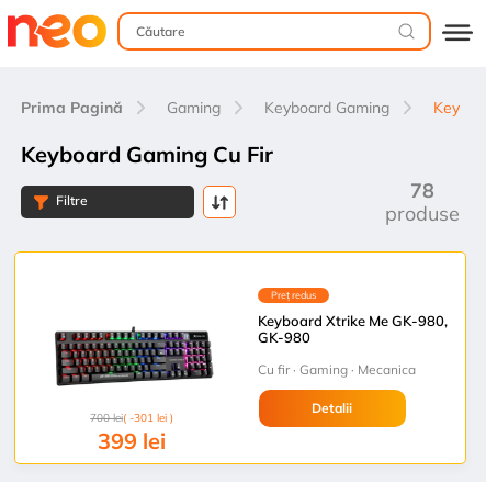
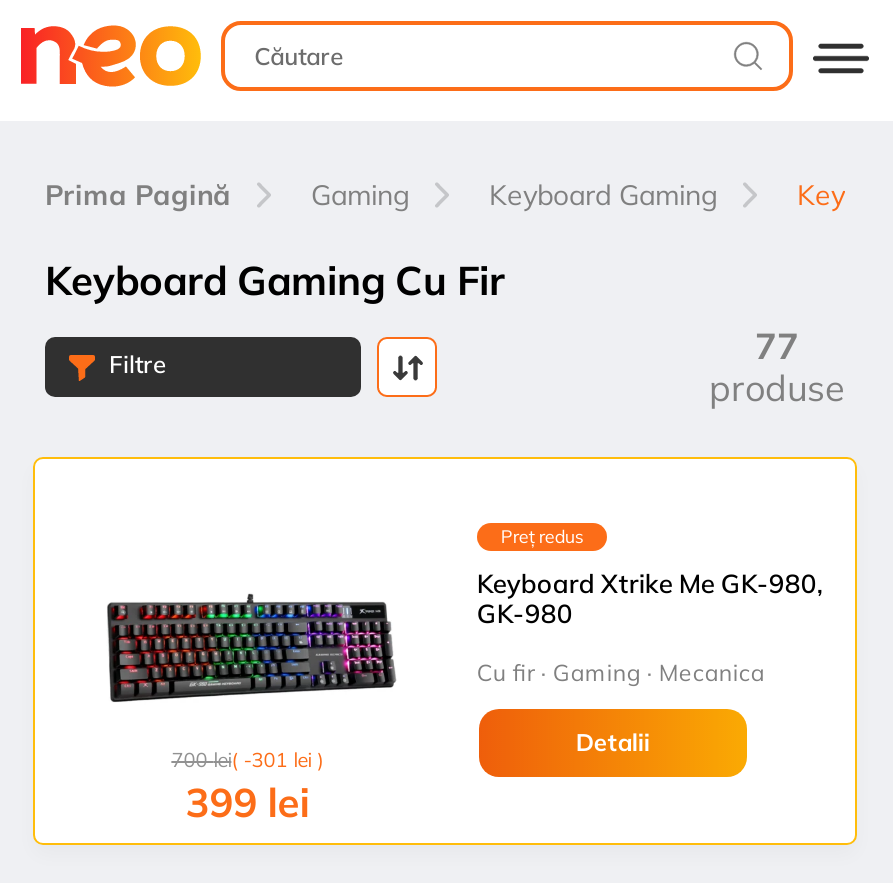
- 78
+ 77
